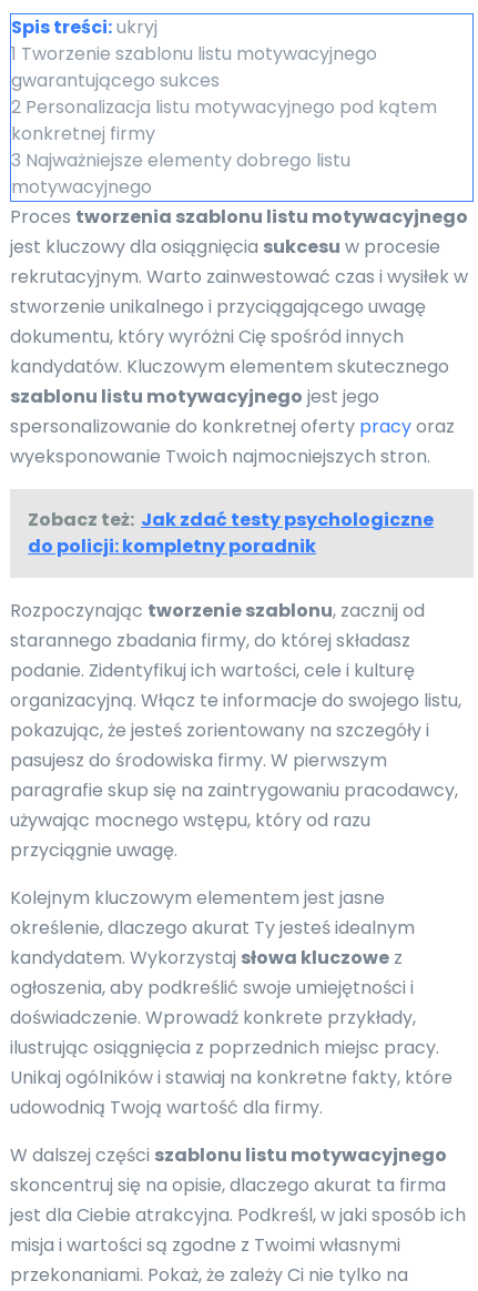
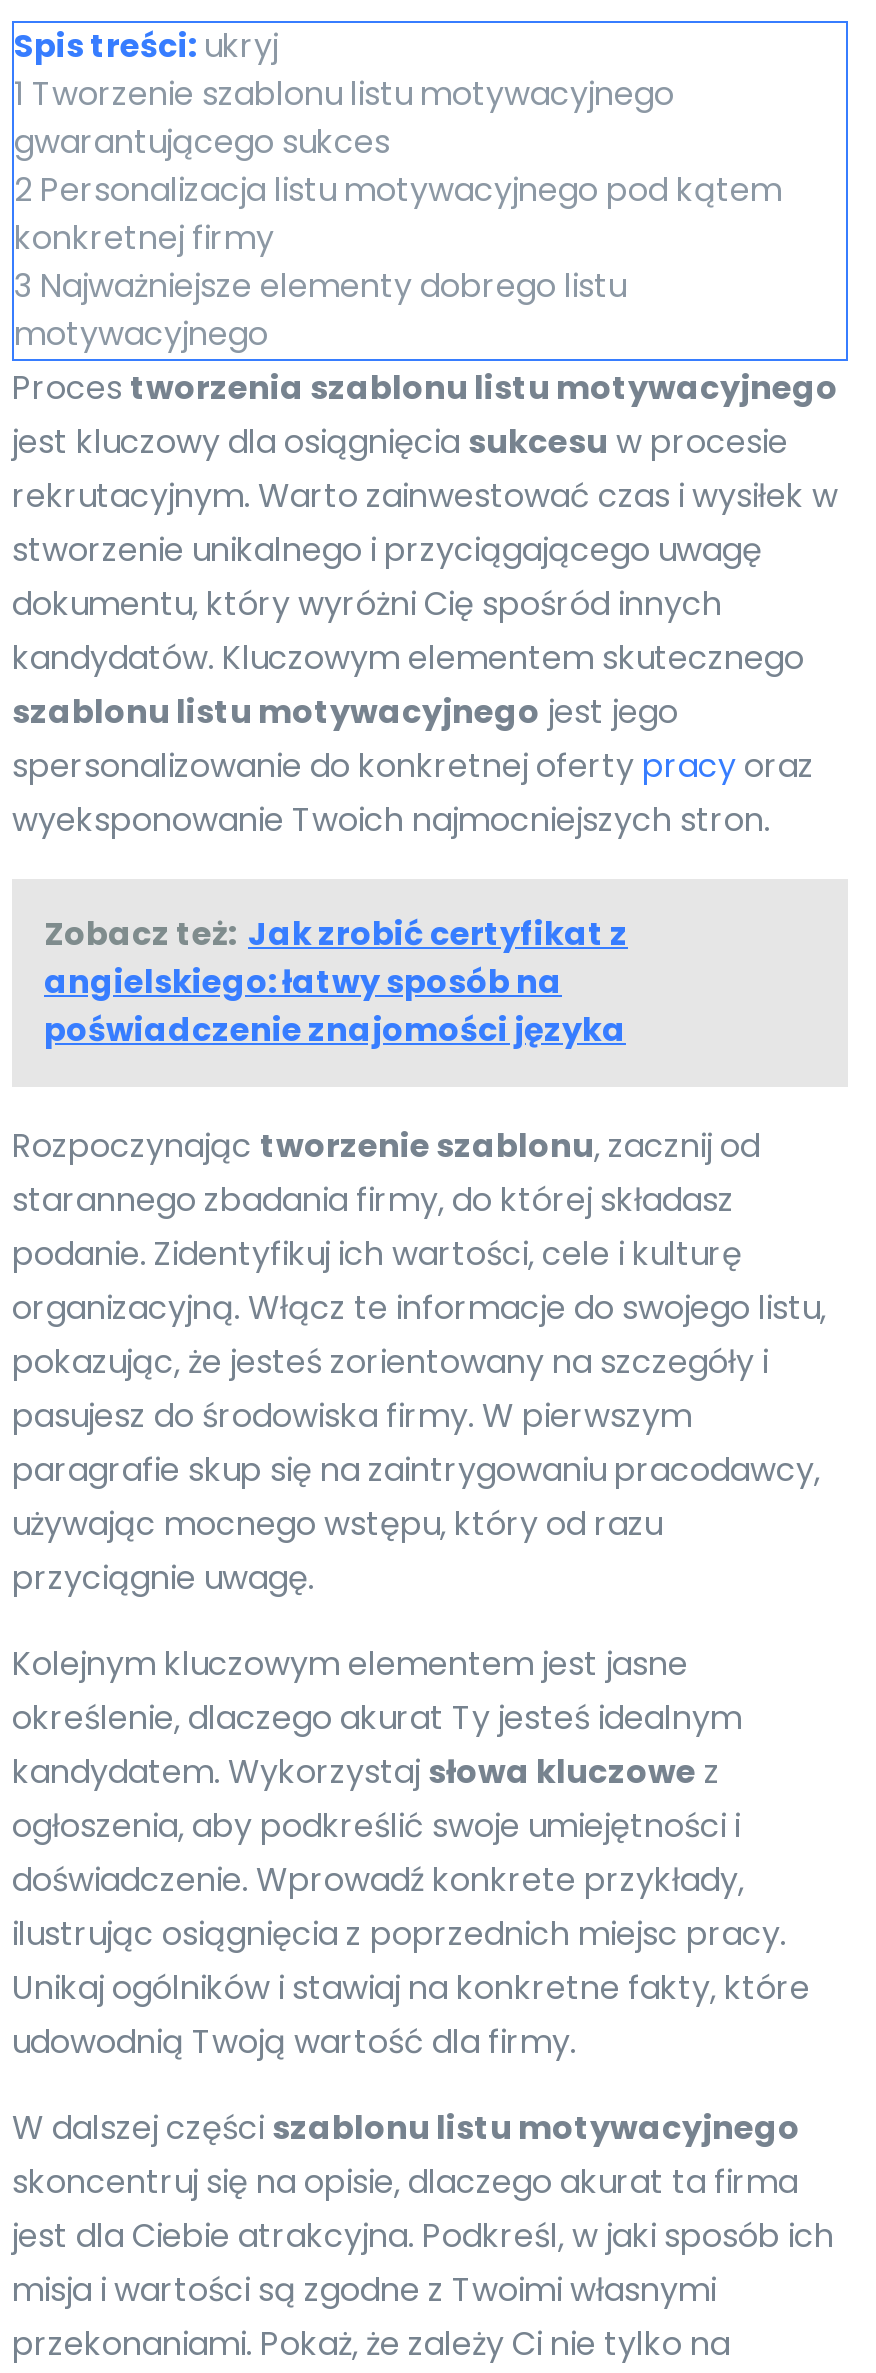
- Zobacz też: Jak zdać testy psychologiczne
- do policji: kompletny poradnik
+ Zobacz też: Jak zrobić certyfikat z
+ angielskiego: łatwy sposób na
+ poświadczenie znajomości języka
